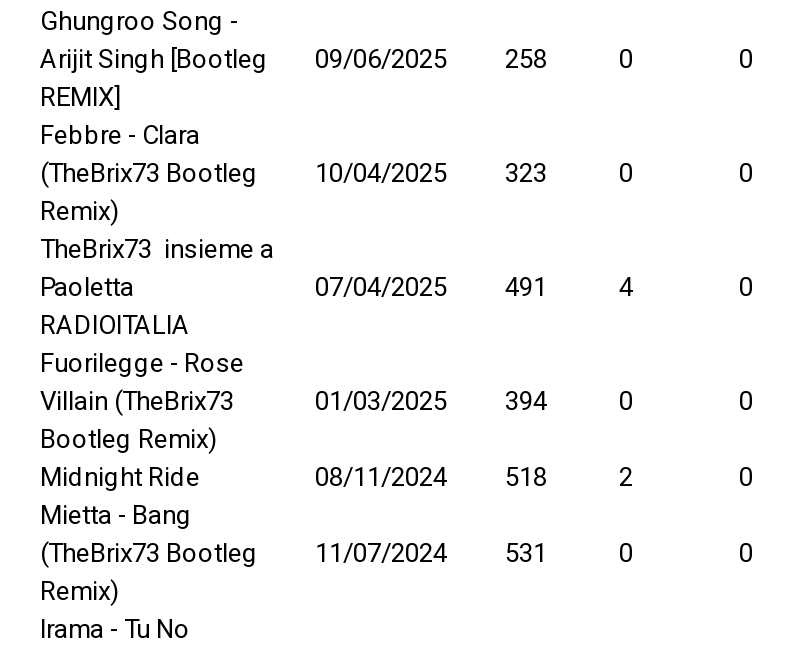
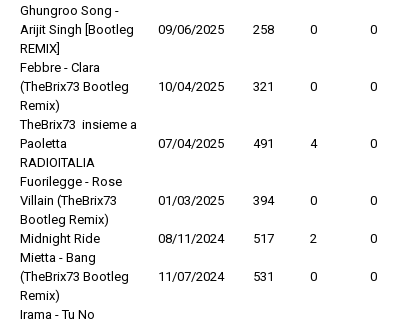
- (TheBrix73 Bootleg 10/04/2025 323
+ (TheBrix73 Bootleg 10/04/2025 321

- 08/11/2024 518
+ 08/11/2024 517
